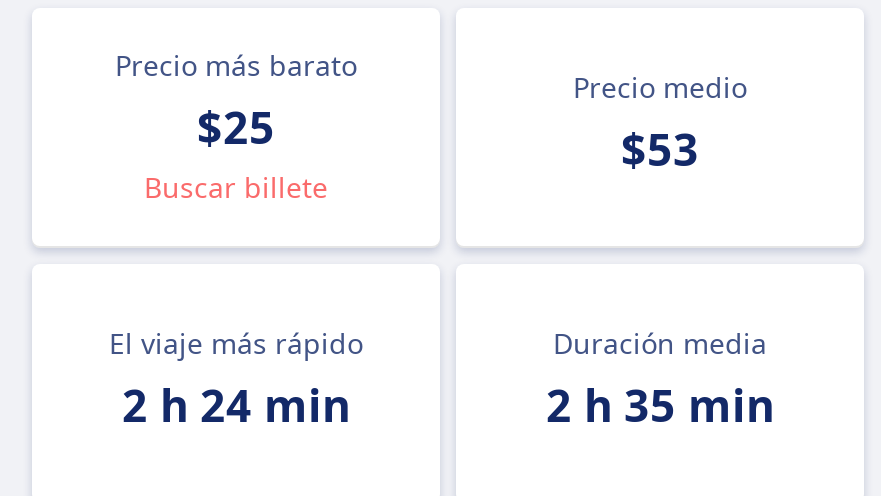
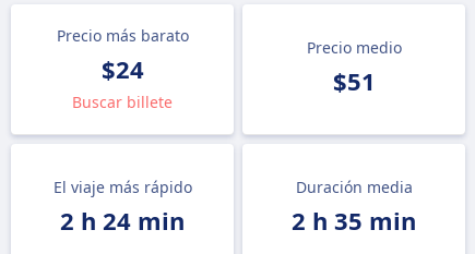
- $25
+ $24

- $53
+ $51
